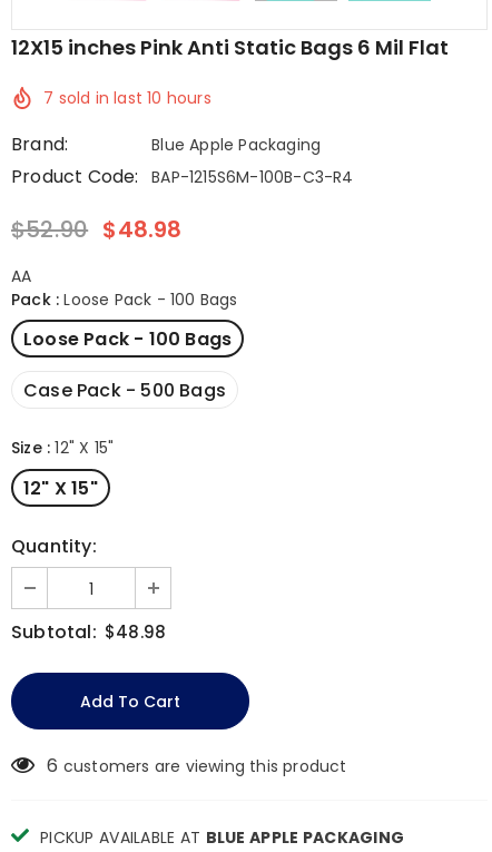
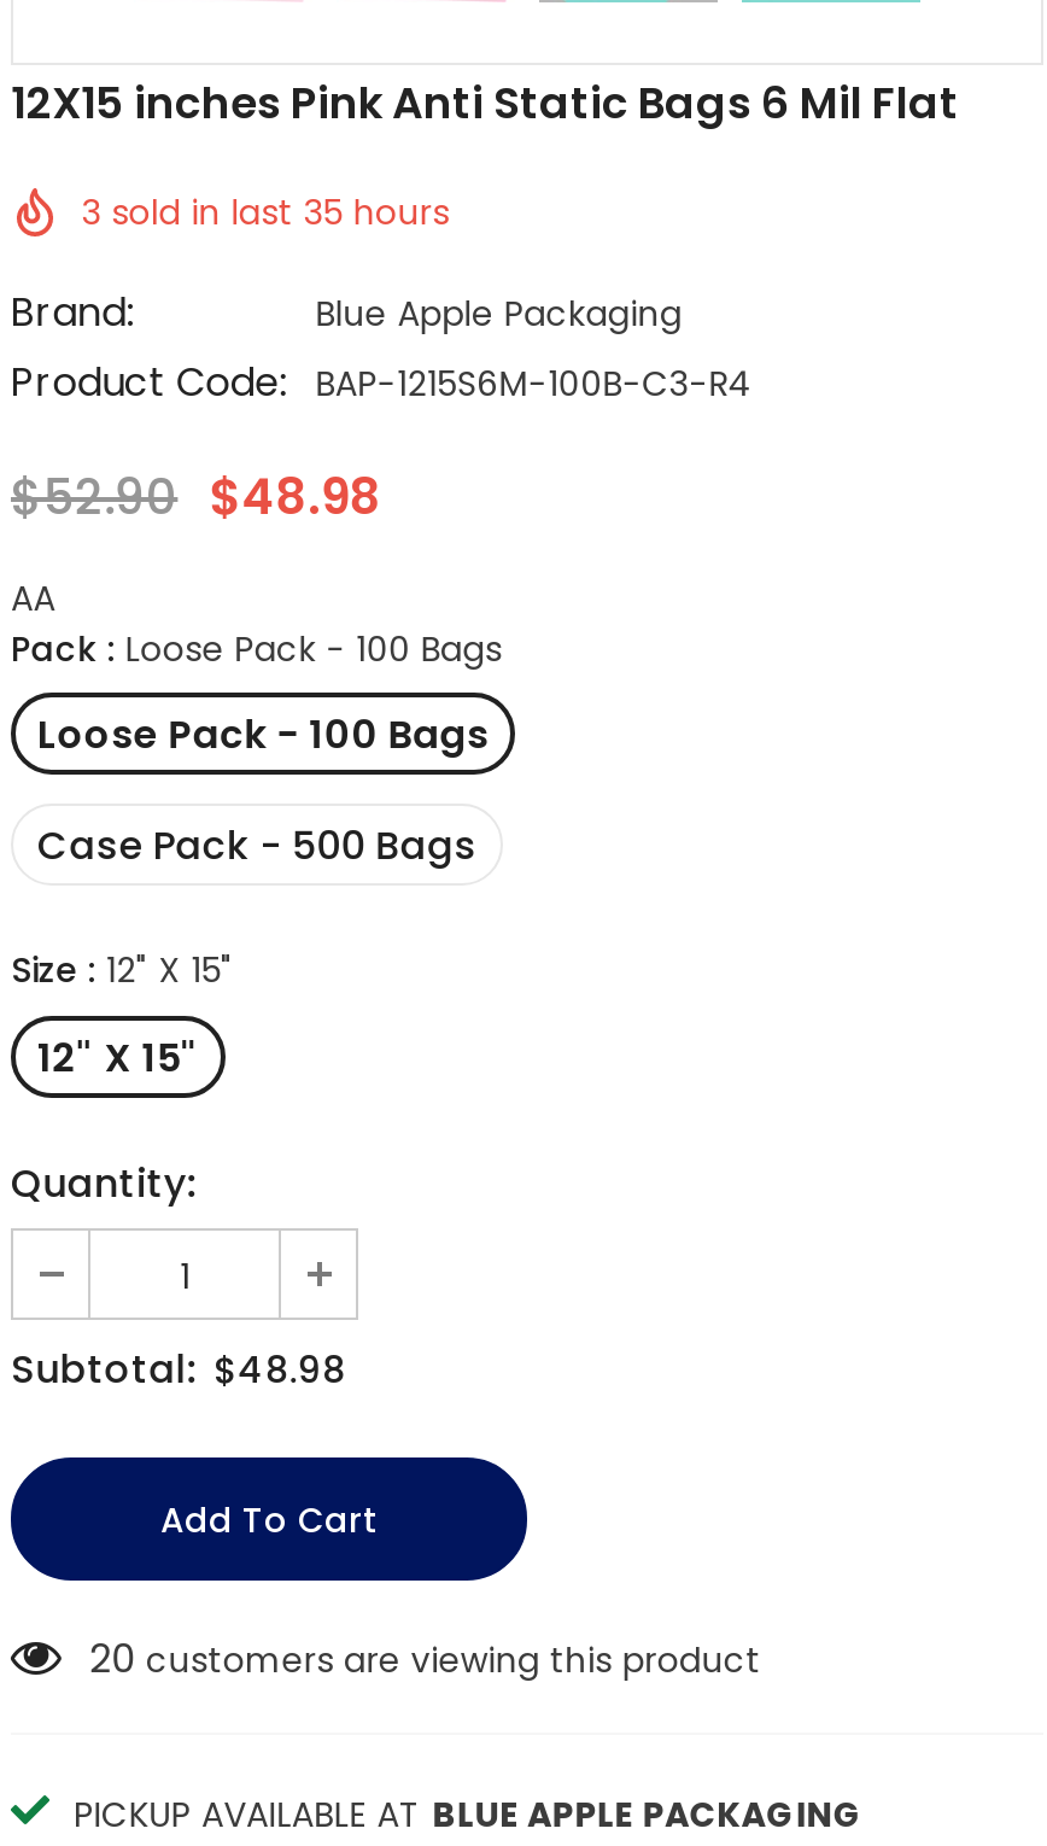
- 7 sold in last 10 hours
+ 3 sold in last 35 hours

- 6 customers are viewing this product
+ 20 customers are viewing this product
